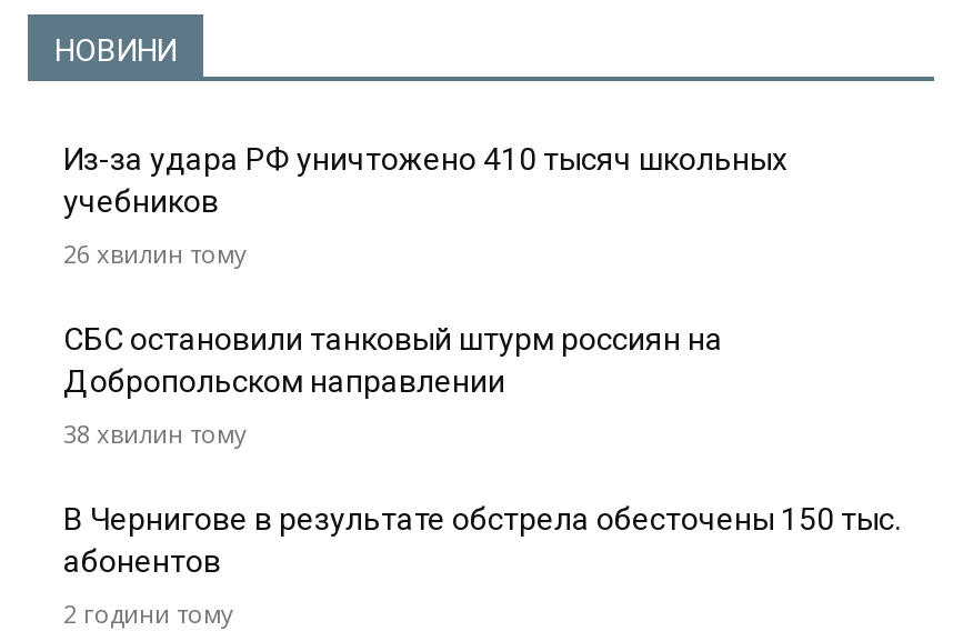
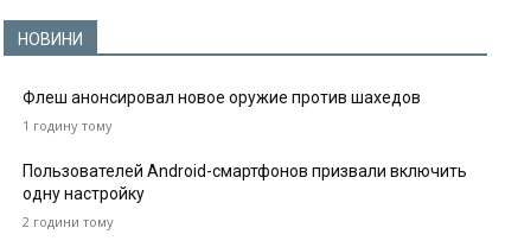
- Из-за удара РФ уничтожено 410 тысяч школьных
- учебников
- 26 хвилин тому
- СБС остановили танковый штурм россиян на
- Добропольском направлении
- 38 хвилин тому
- В Чернигове в результате обстрела обесточены 150 тыс.
- абонентов
+ Флеш анонсировал новое оружие против шахедов
+ 1 годину тому
+ Пользователей Android-смартфонов призвали включить
+ одну настройку
